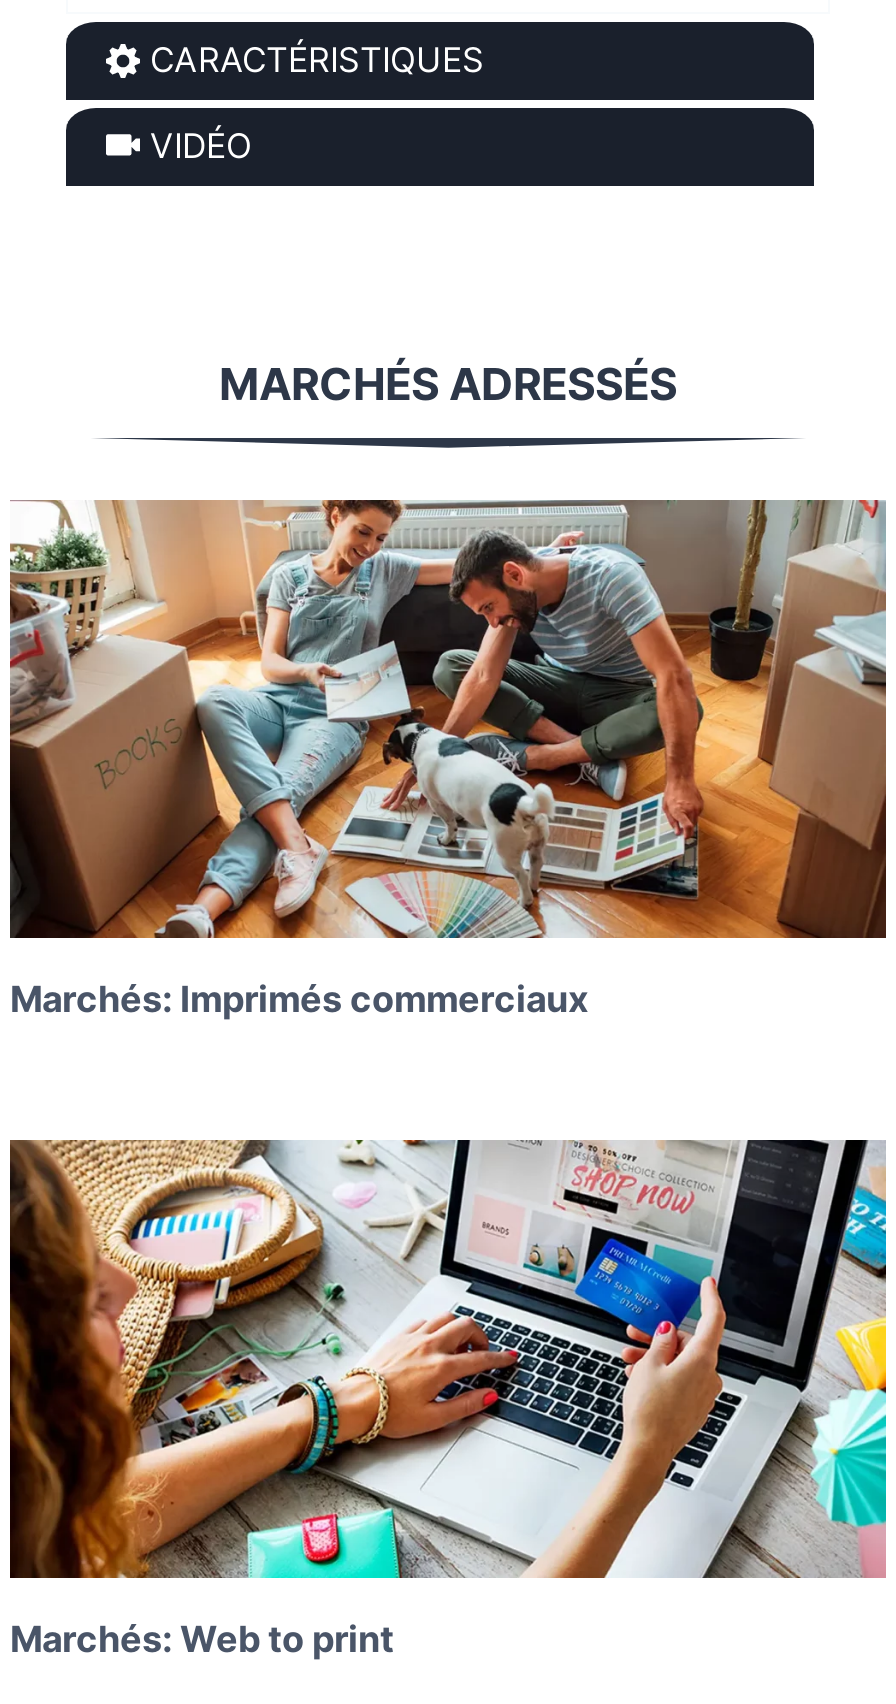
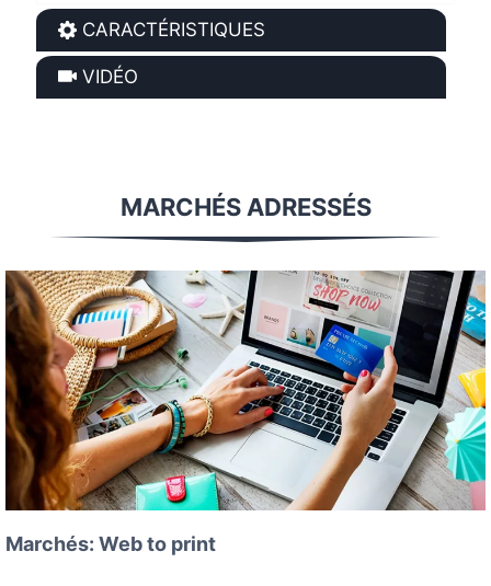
- [image]
- Marchés: Imprimés commerciaux
